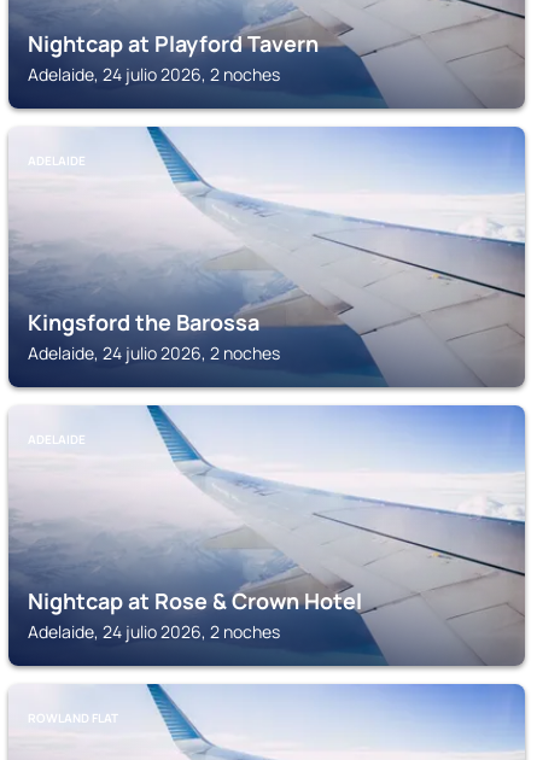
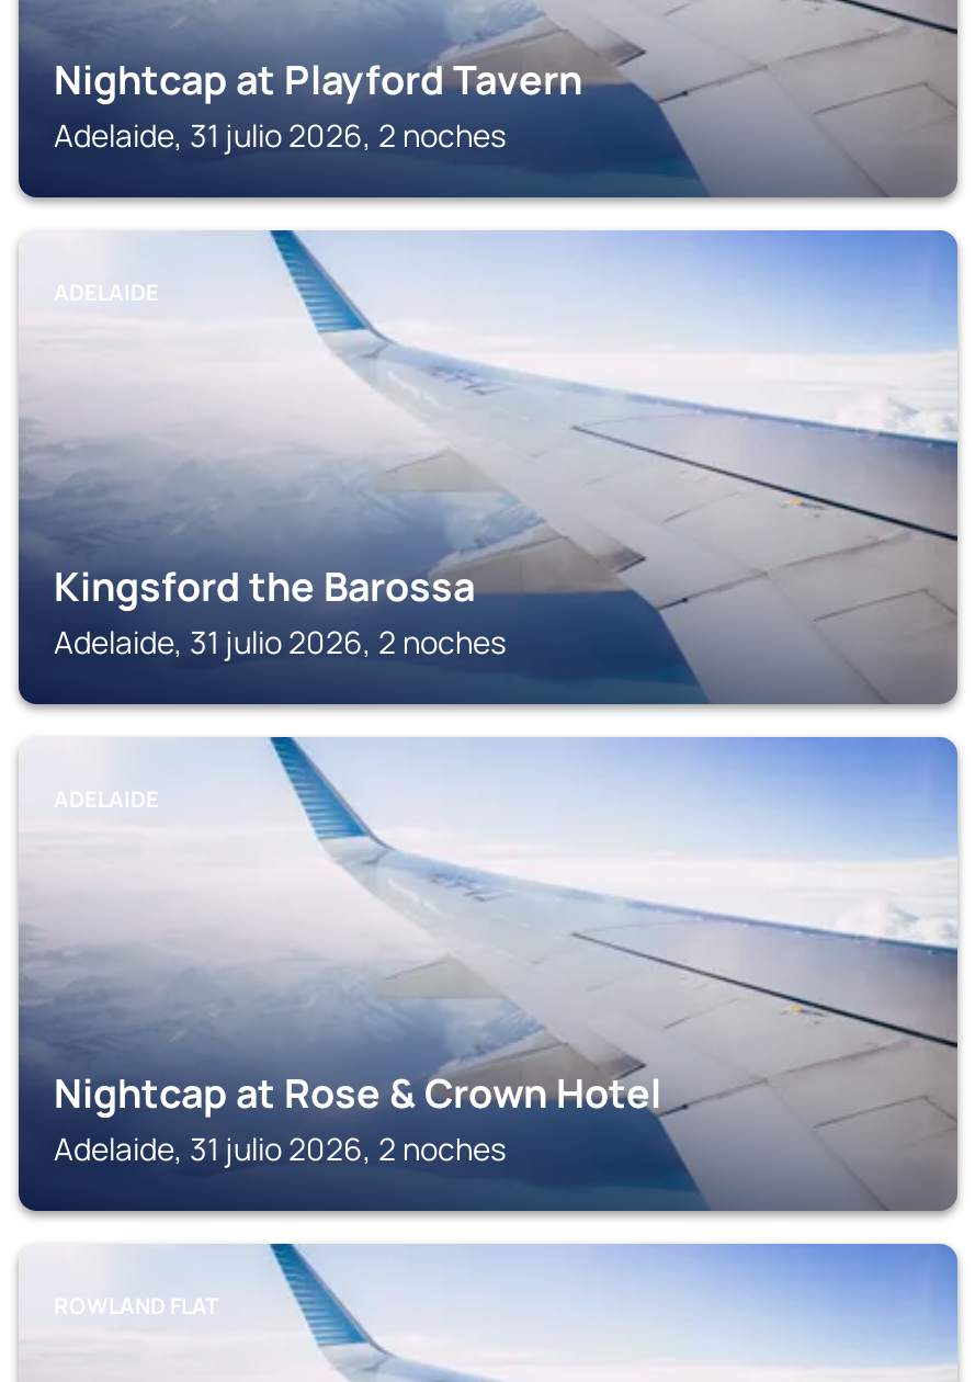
- Adelaide, 24 julio 2026, 2 noches
+ Adelaide, 31 julio 2026, 2 noches

- Adelaide, 24 julio 2026, 2 noches
+ Adelaide, 31 julio 2026, 2 noches

- Adelaide, 24 julio 2026, 2 noches
+ Adelaide, 31 julio 2026, 2 noches
